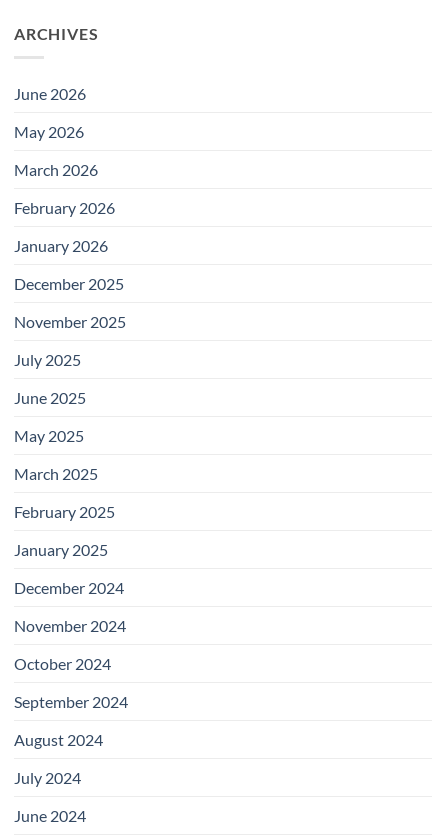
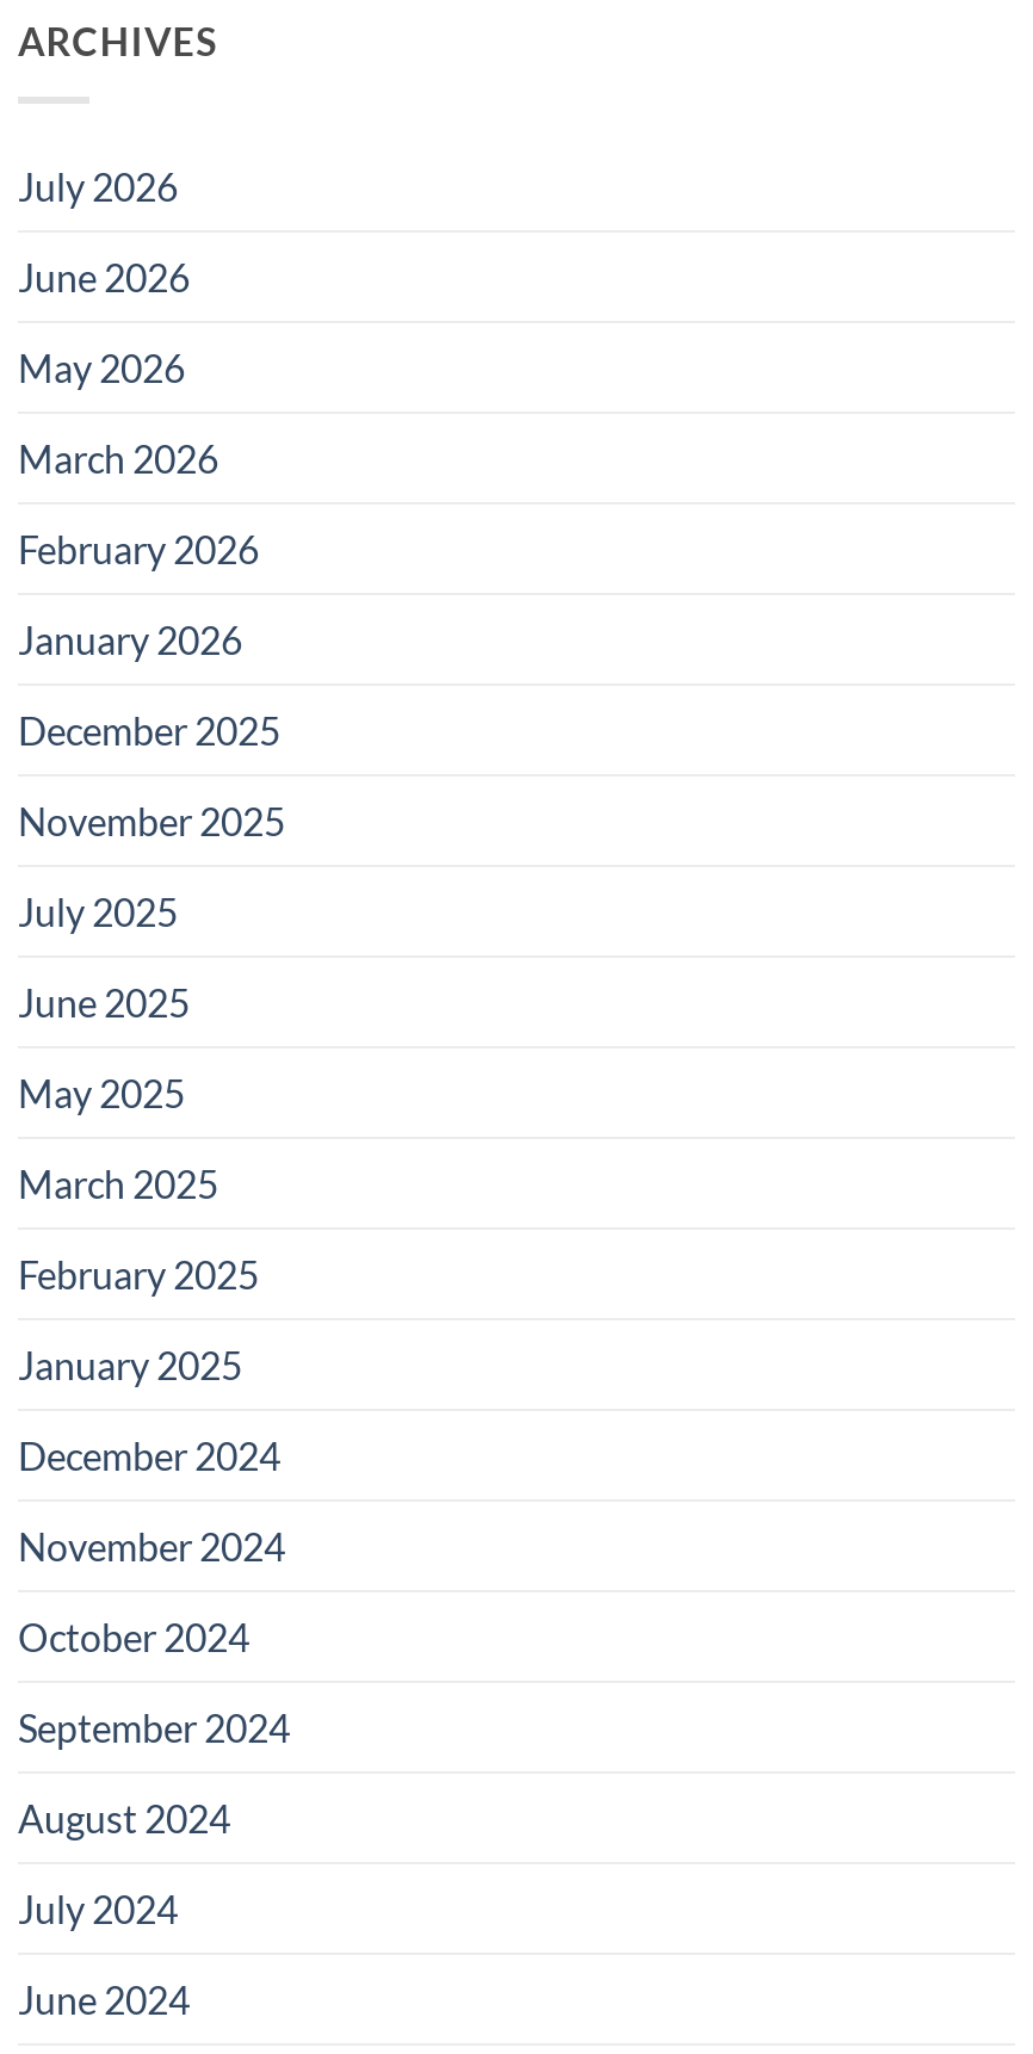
+ July 2026
